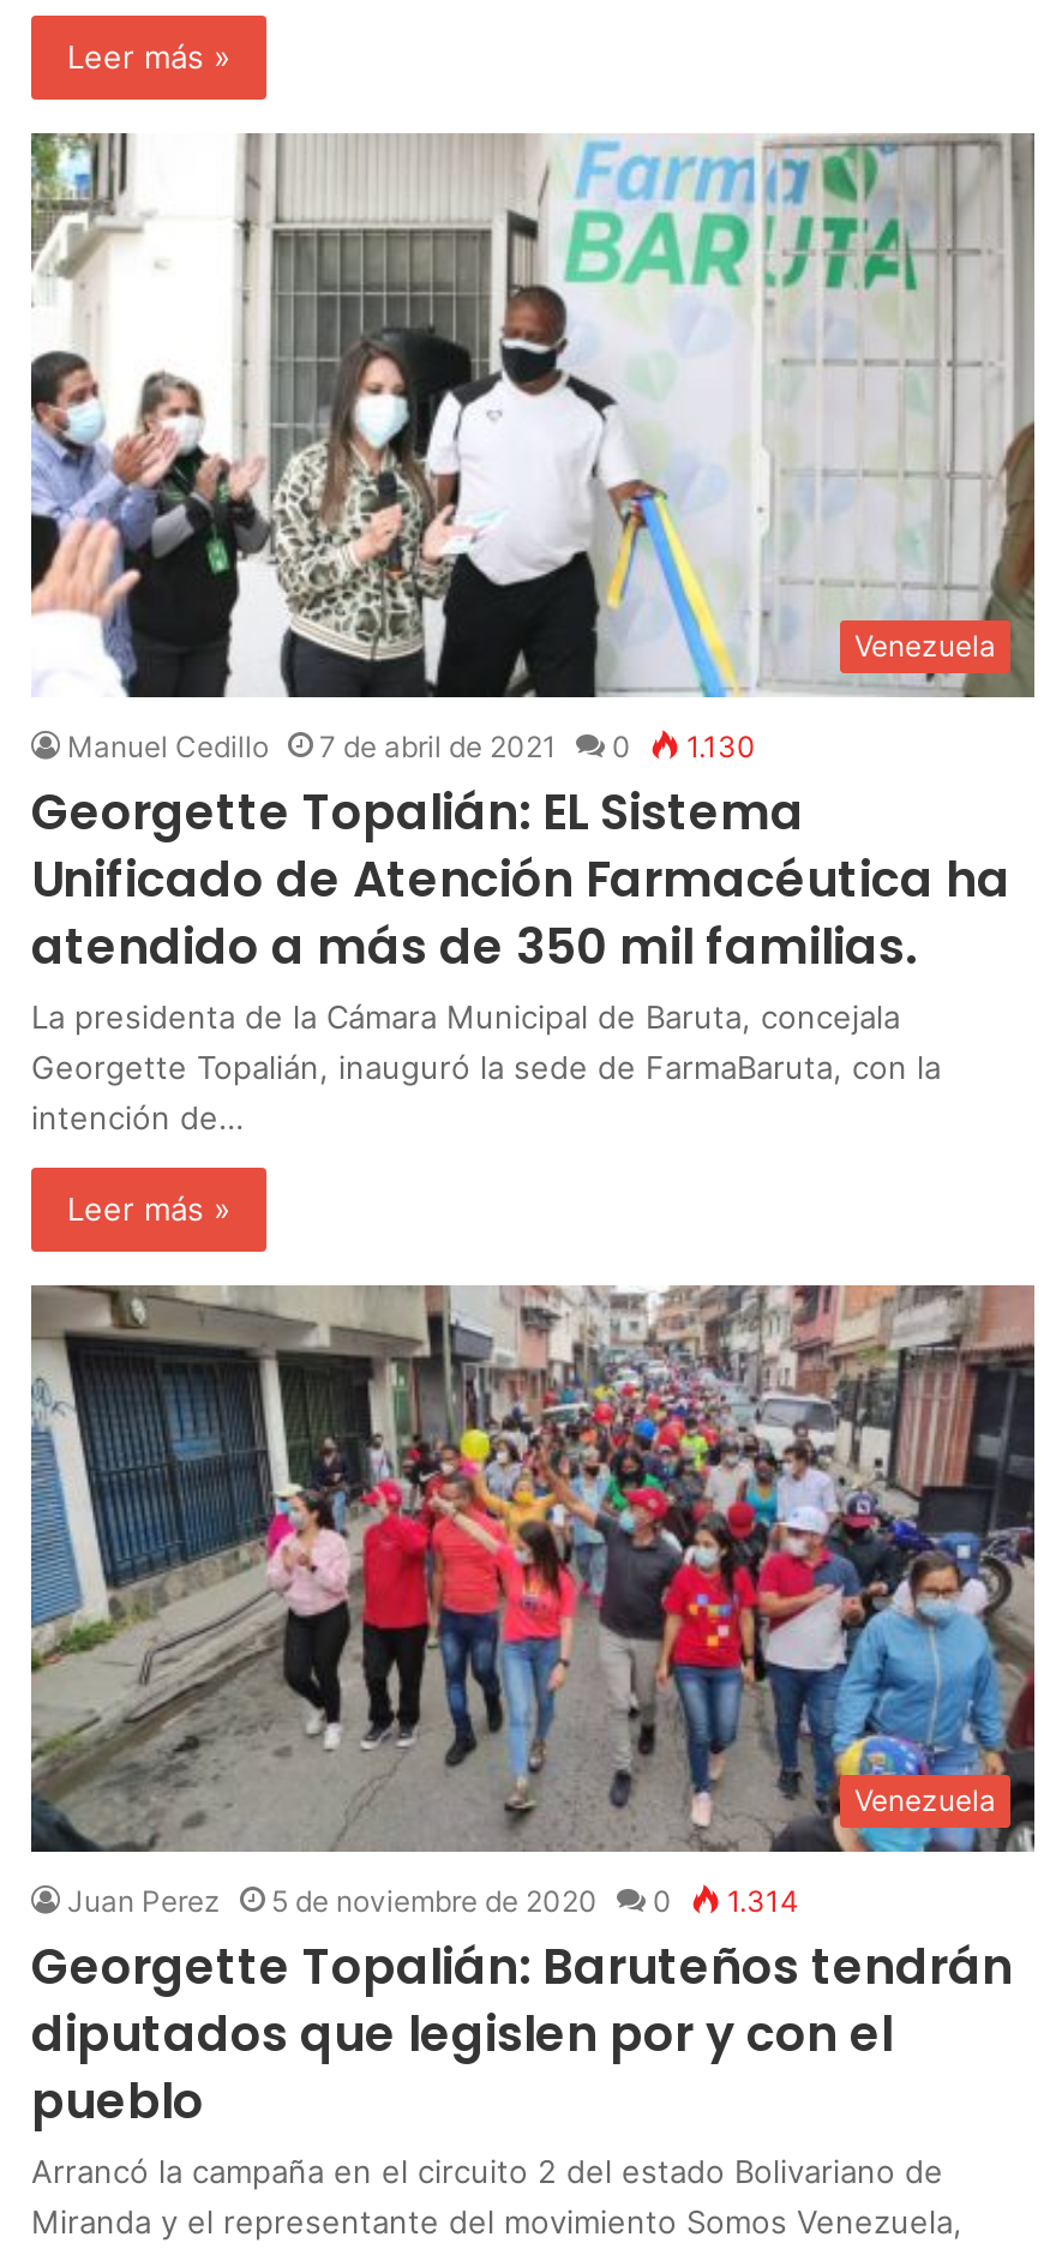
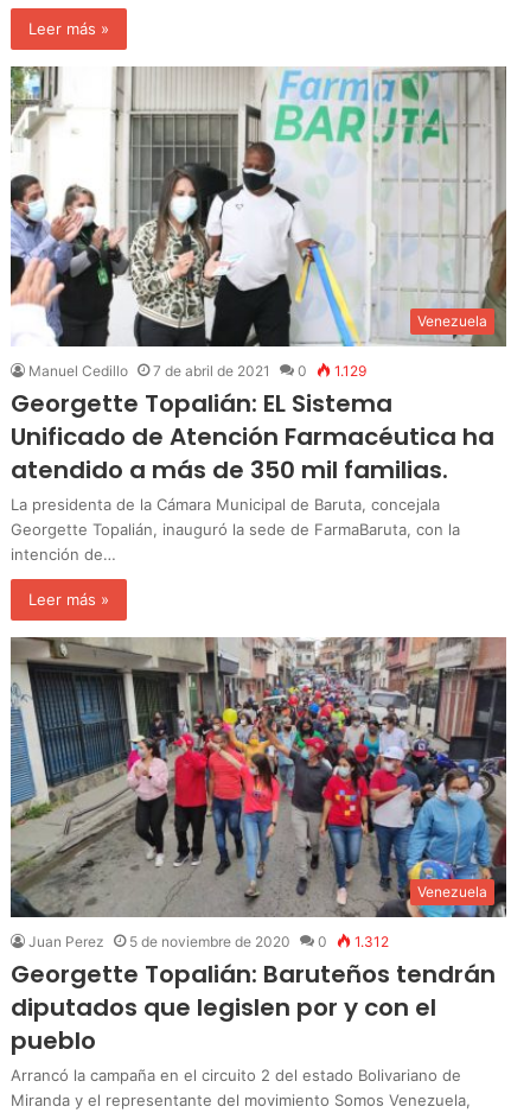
- Manuel Cedillo 7 de abril de 2021 0 1.130
+ Manuel Cedillo 7 de abril de 2021 0 1.129

- Juan Perez 5 de noviembre de 2020 0 1.314
+ Juan Perez 5 de noviembre de 2020 0 1.312
